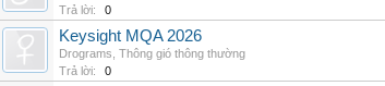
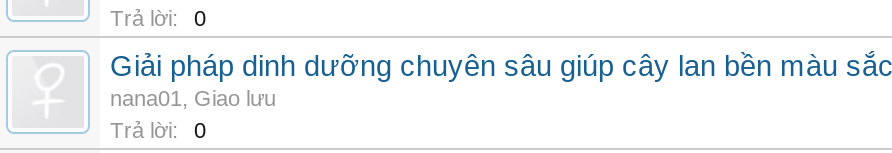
- Keysight MQA 2026
- Drograms, Thông gió thông thường
+ Giải pháp dinh dưỡng chuyên sâu giúp cây lan bền màu sắc
+ nana01, Giao lưu
